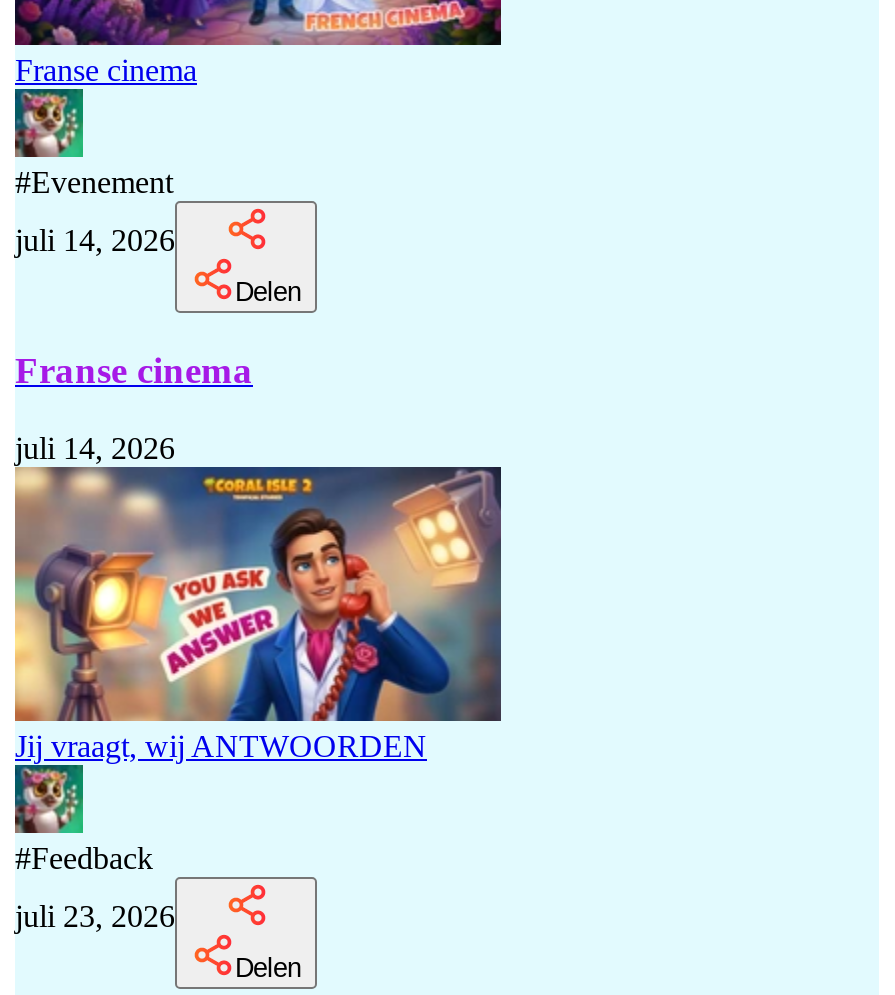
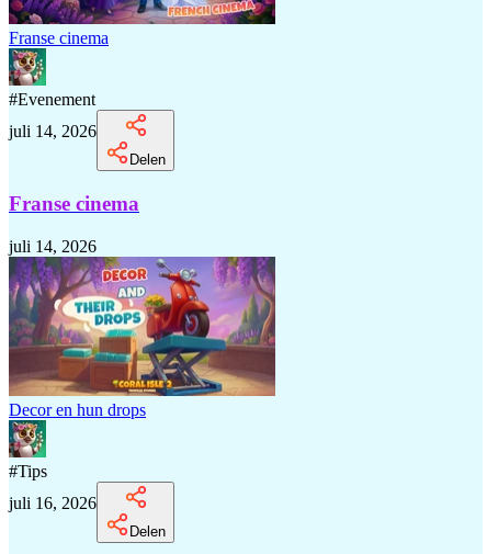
- [image]
- Jij vraagt, wij ANTWOORDEN
+ [image]
+ Decor en hun drops

- #Feedback
+ #Tips

- juli 23, 2026
+ juli 16, 2026
